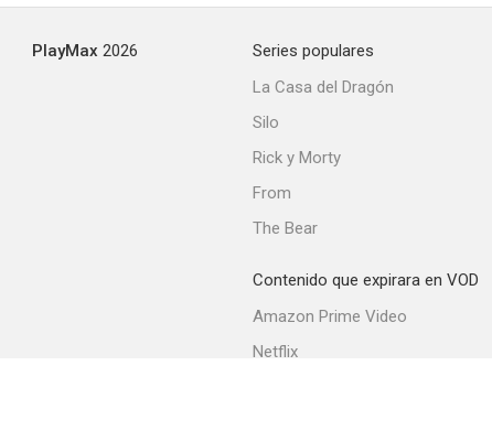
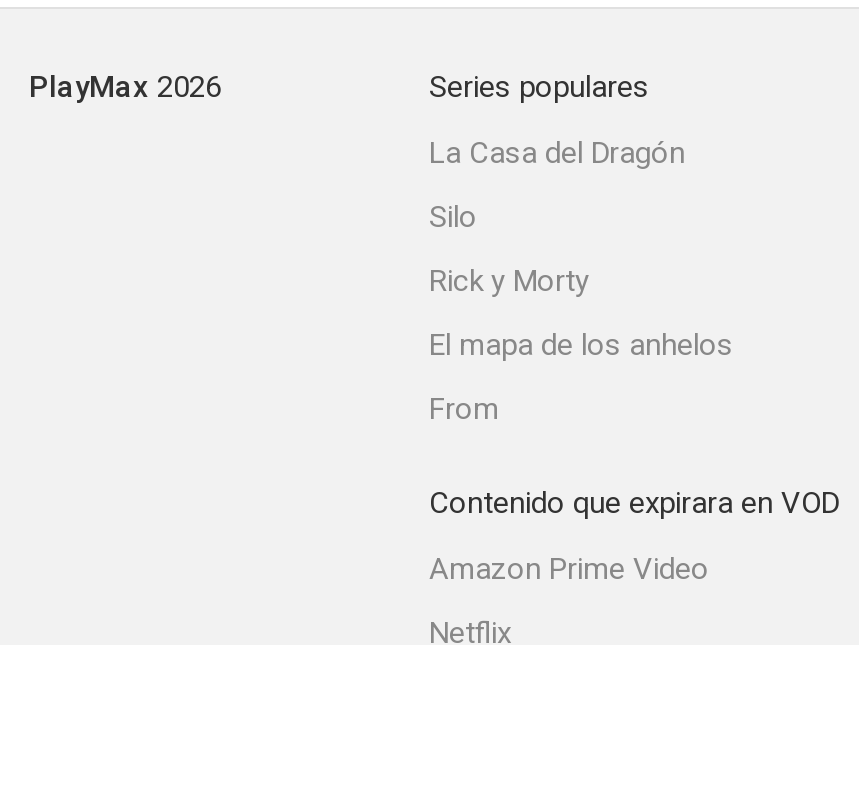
+ El mapa de los anhelos

moved down: From

- The Bear
